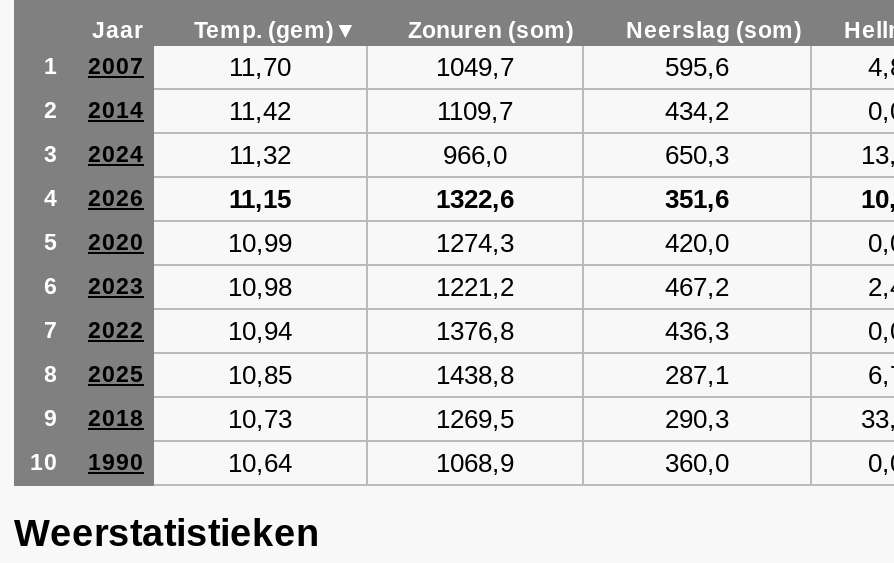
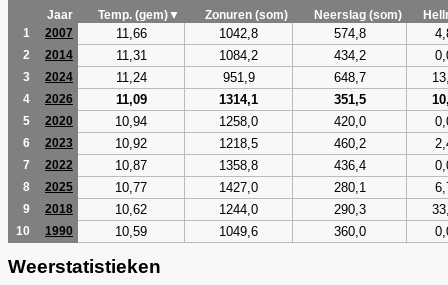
- 11,70
+ 11,66

- 1049,7
+ 1042,8

- 595,6
+ 574,8

- 11,42
+ 11,31

- 1109,7
+ 1084,2

- 11,32
+ 11,24

- 966,0
+ 951,9

- 650,3
+ 648,7

- 11,15
+ 11,09

- 1322,6
+ 1314,1

- 351,6
+ 351,5

- 10,99
+ 10,94

- 1274,3
+ 1258,0

- 10,98
+ 10,92

- 1221,2
+ 1218,5

- 467,2
+ 460,2

- 10,94
+ 10,87

- 1376,8
+ 1358,8

- 436,3
+ 436,4

- 10,85
+ 10,77

- 1438,8
+ 1427,0

- 287,1
+ 280,1

- 10,73
+ 10,62

- 1269,5
+ 1244,0

- 10,64
+ 10,59

- 1068,9
+ 1049,6
